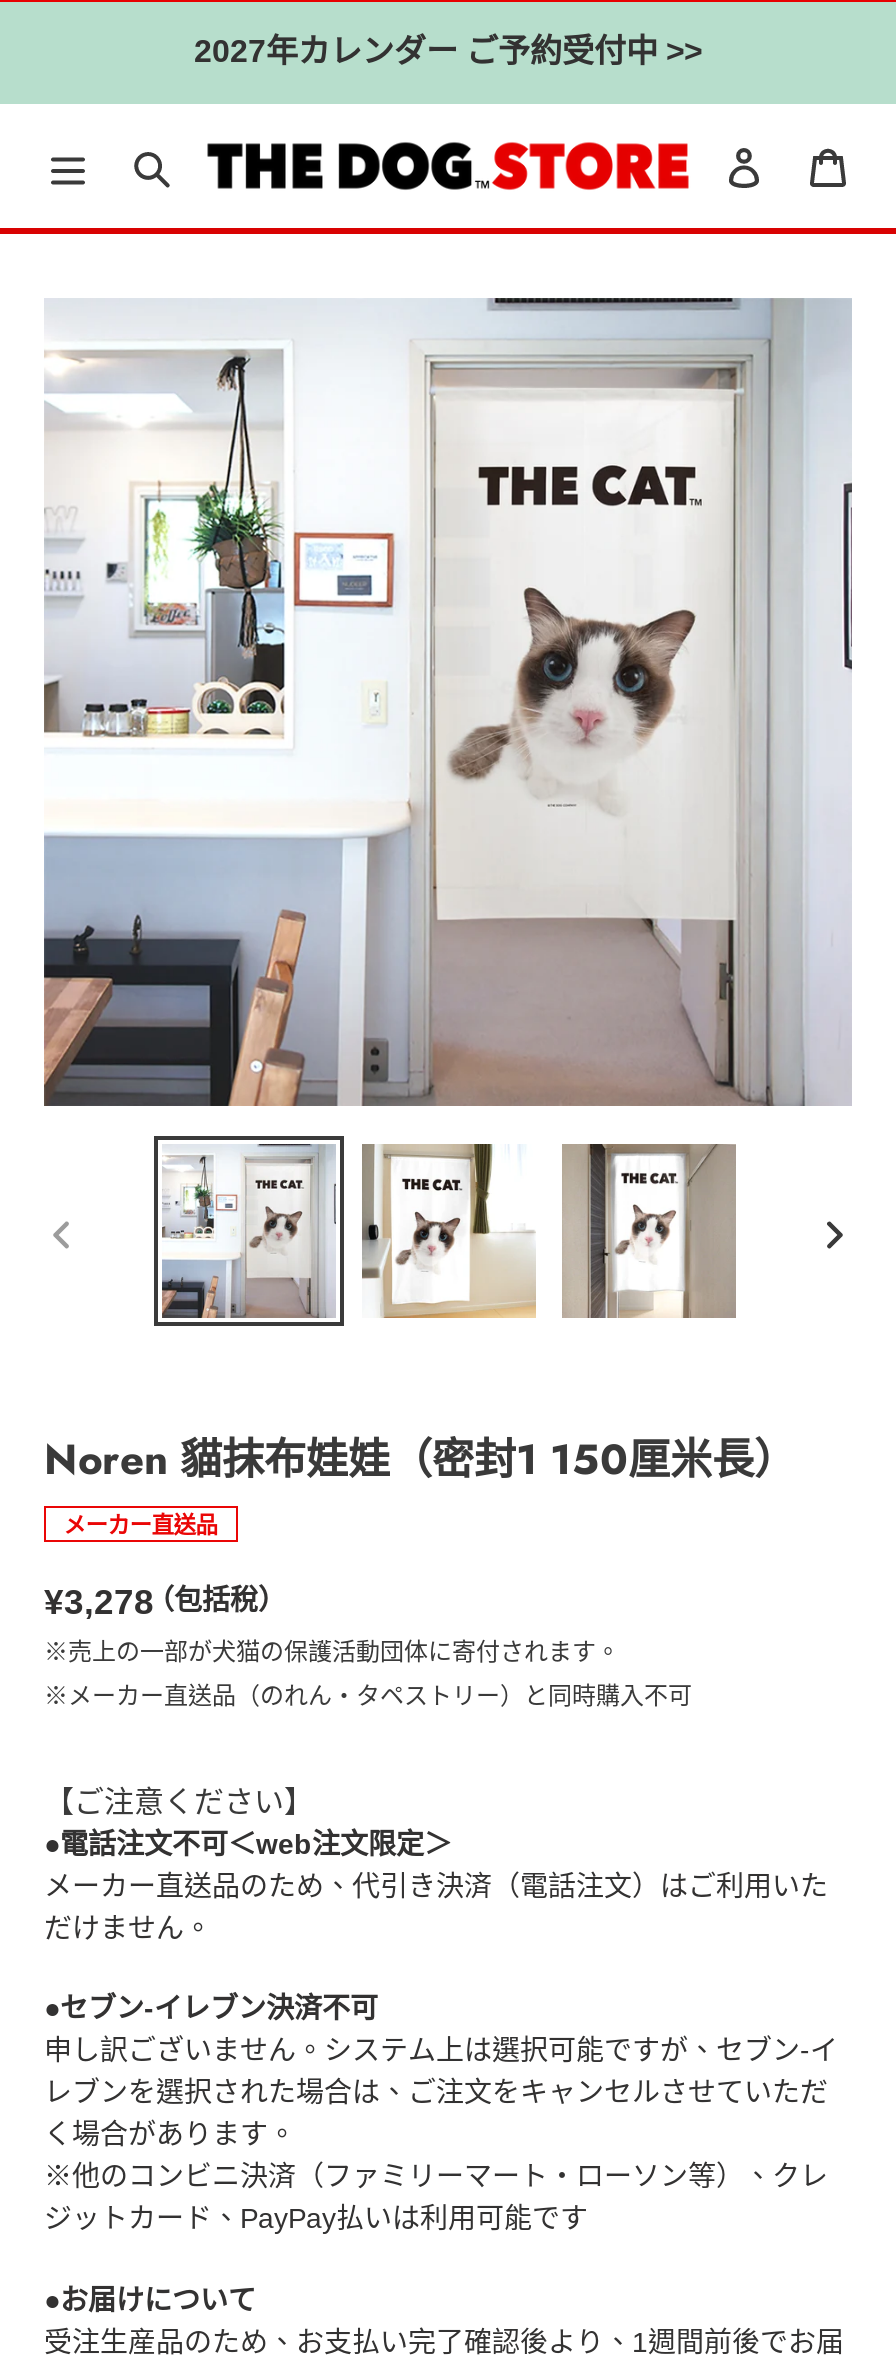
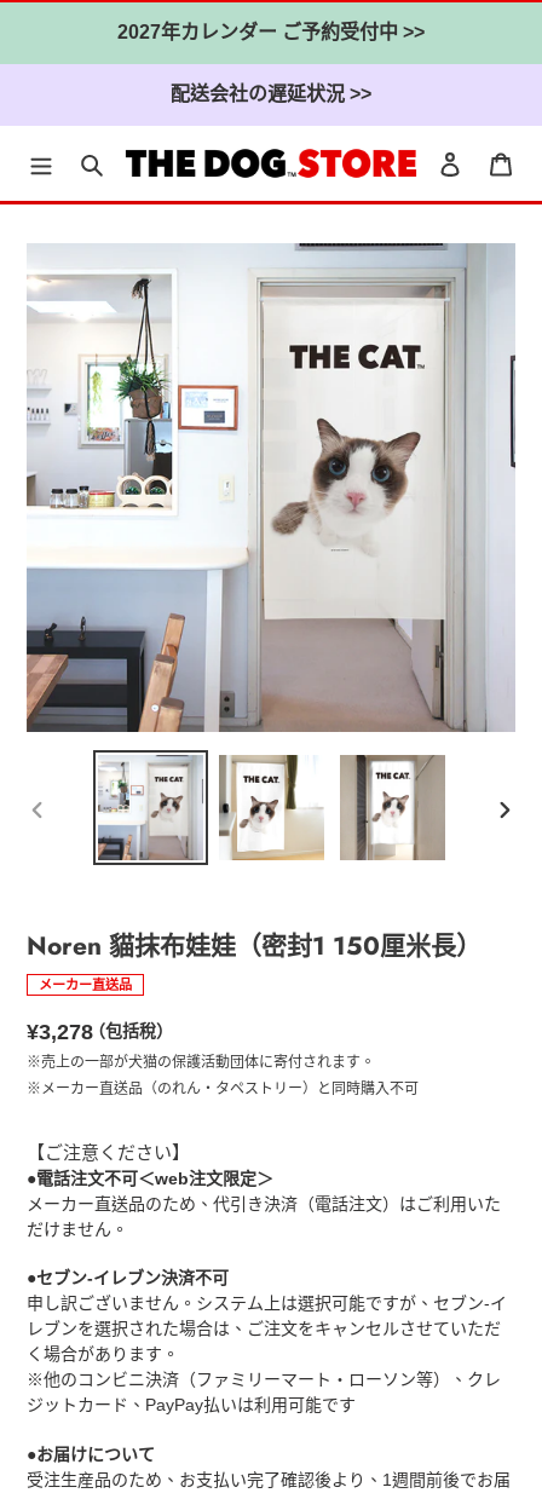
+ 配送会社の遅延状況 >>
